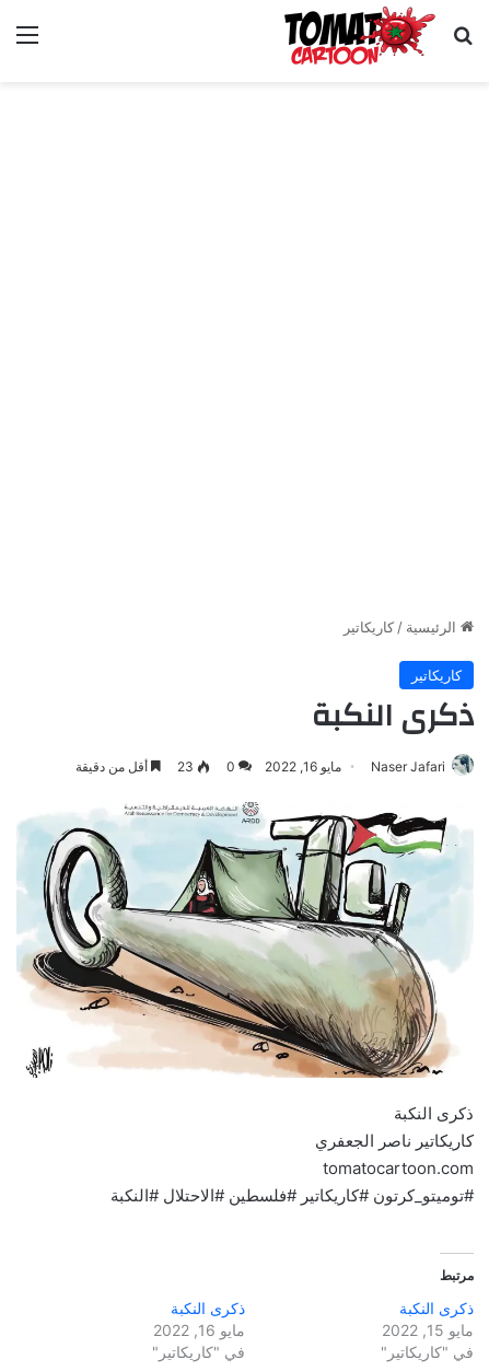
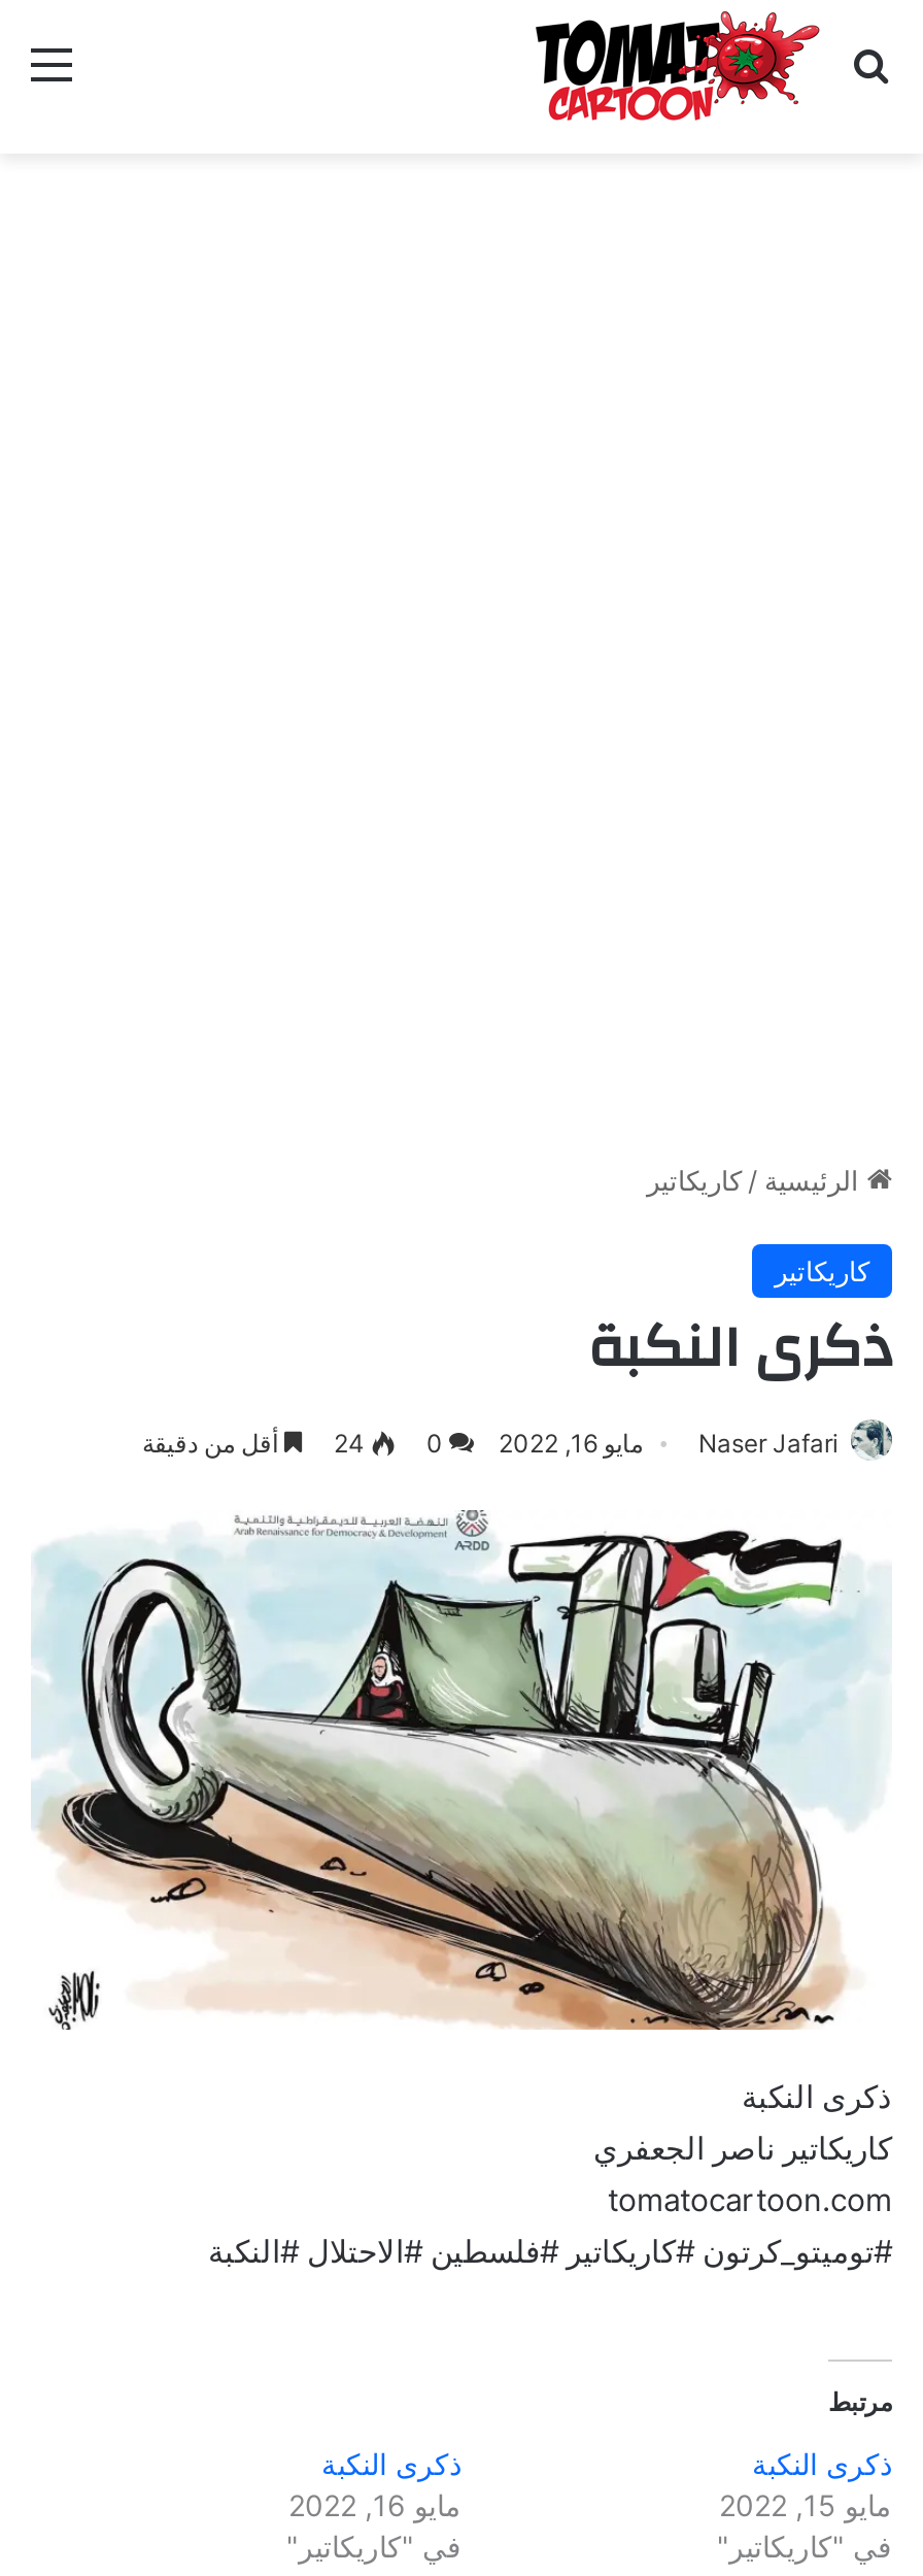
- 23
+ 24
